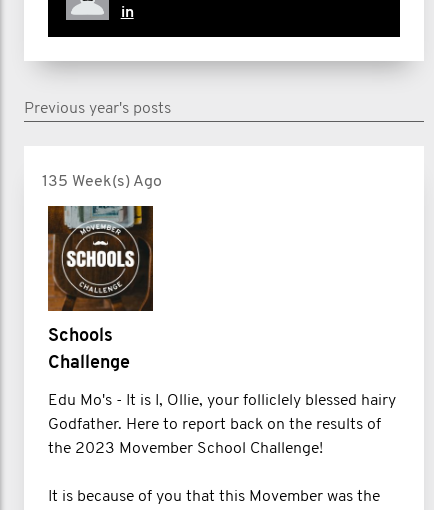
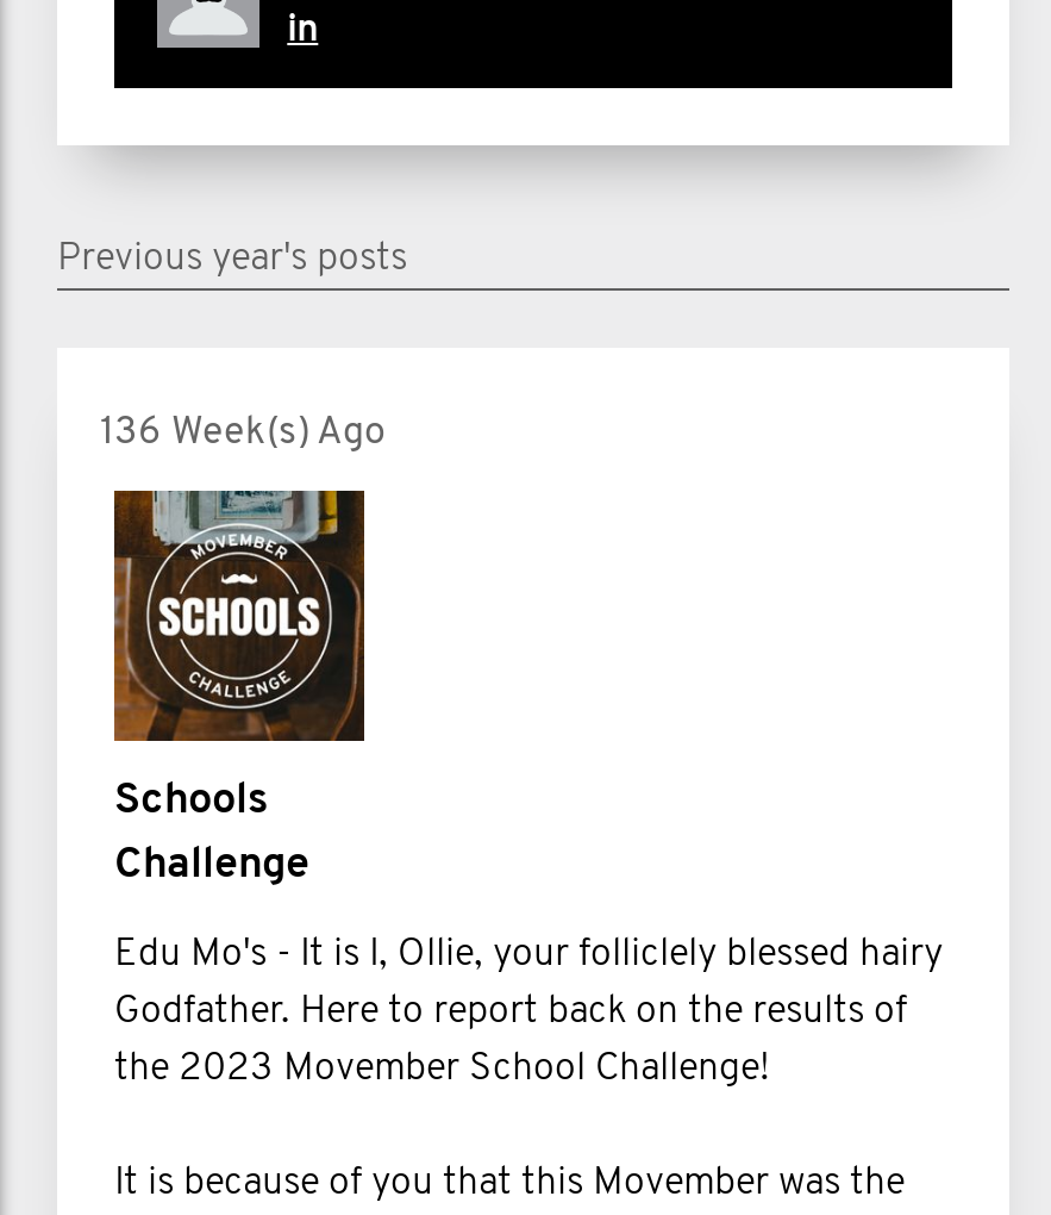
- 135 Week(s) Ago
+ 136 Week(s) Ago
